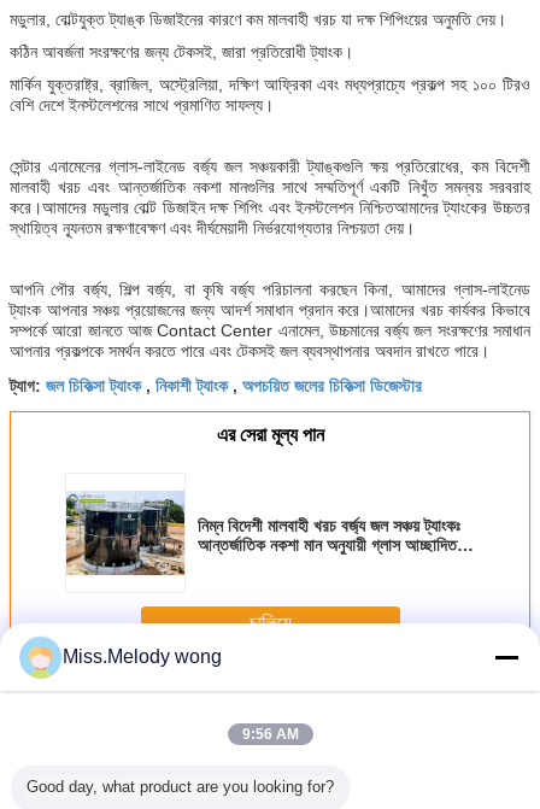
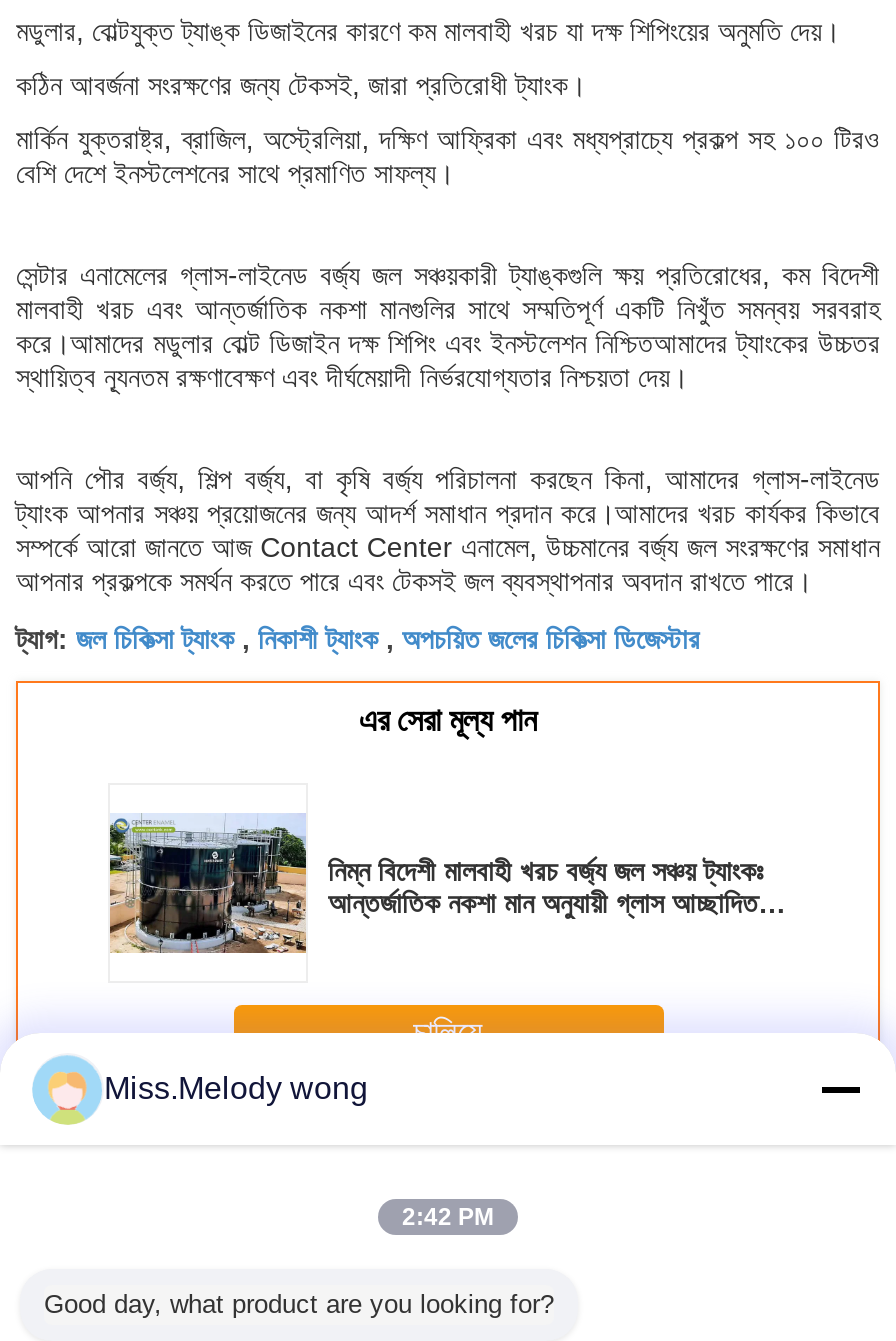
- 9:56 AM
+ 2:42 PM
